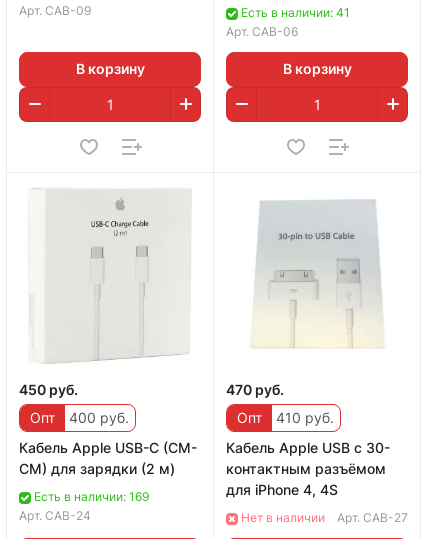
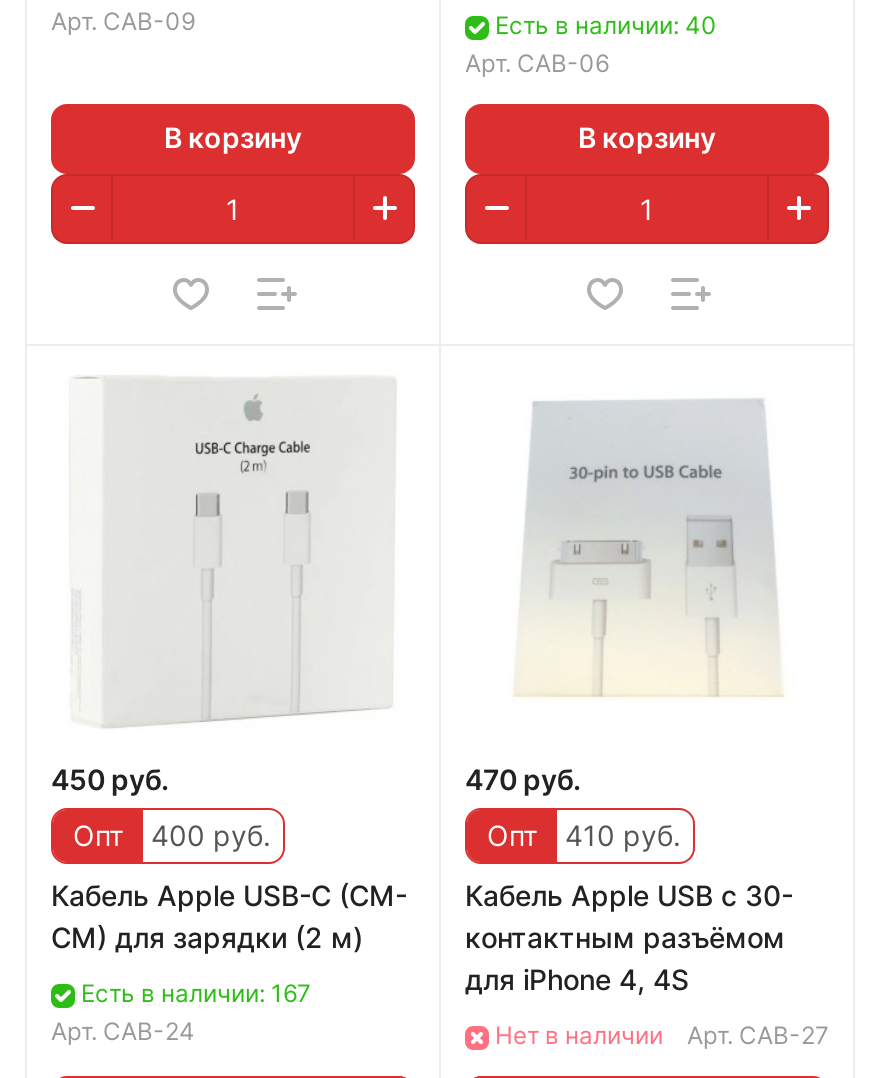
- Есть в наличии: 41
+ Есть в наличии: 40

- Есть в наличии: 169
+ Есть в наличии: 167
